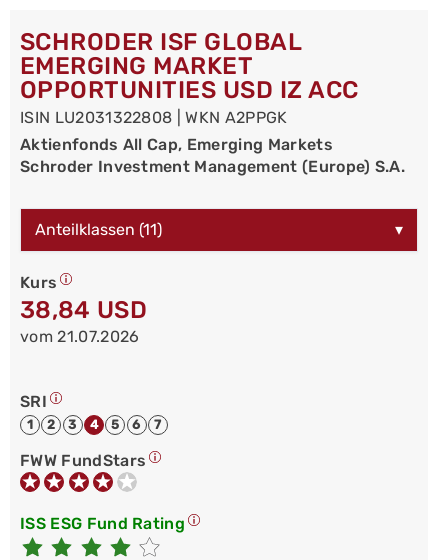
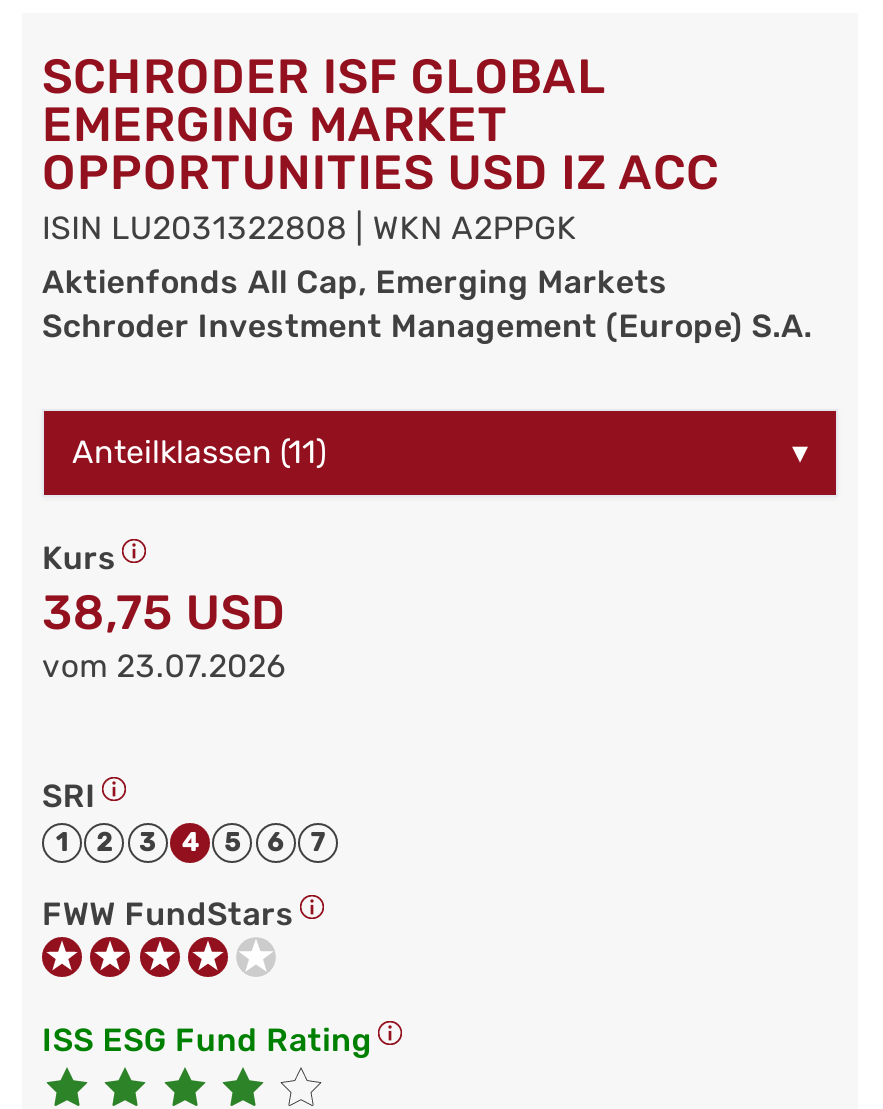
- 38,84 USD
+ 38,75 USD

- vom 21.07.2026
+ vom 23.07.2026
